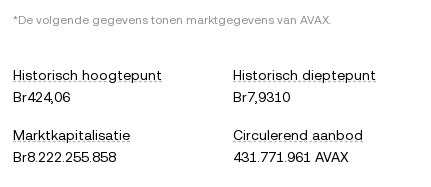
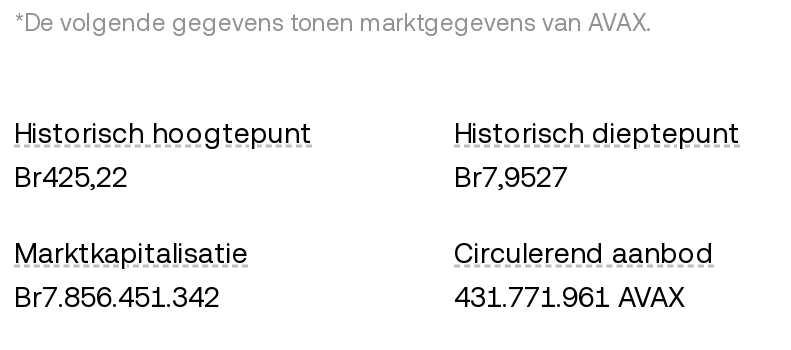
- Br424,06
+ Br425,22

- Br7,9310
+ Br7,9527

- Br8.222.255.858
+ Br7.856.451.342
